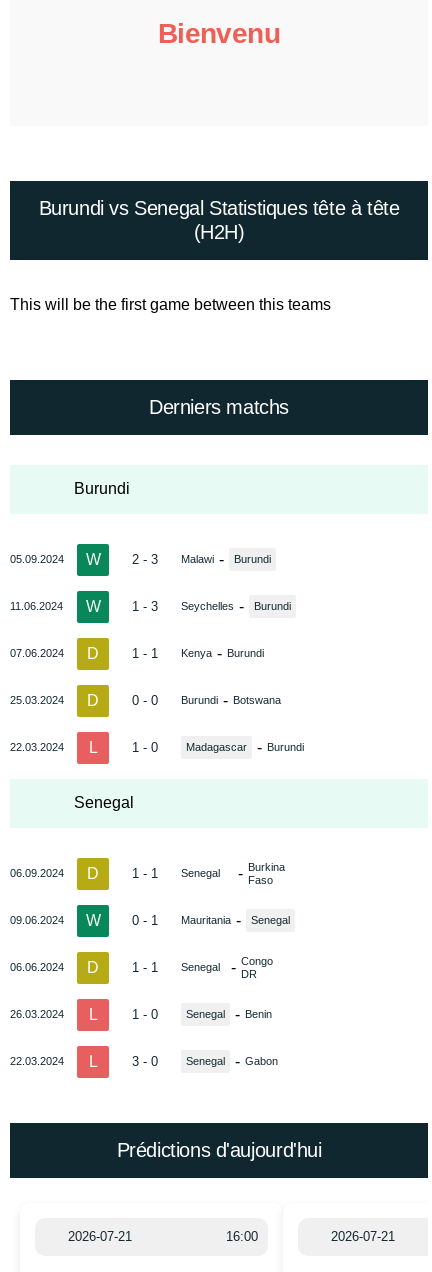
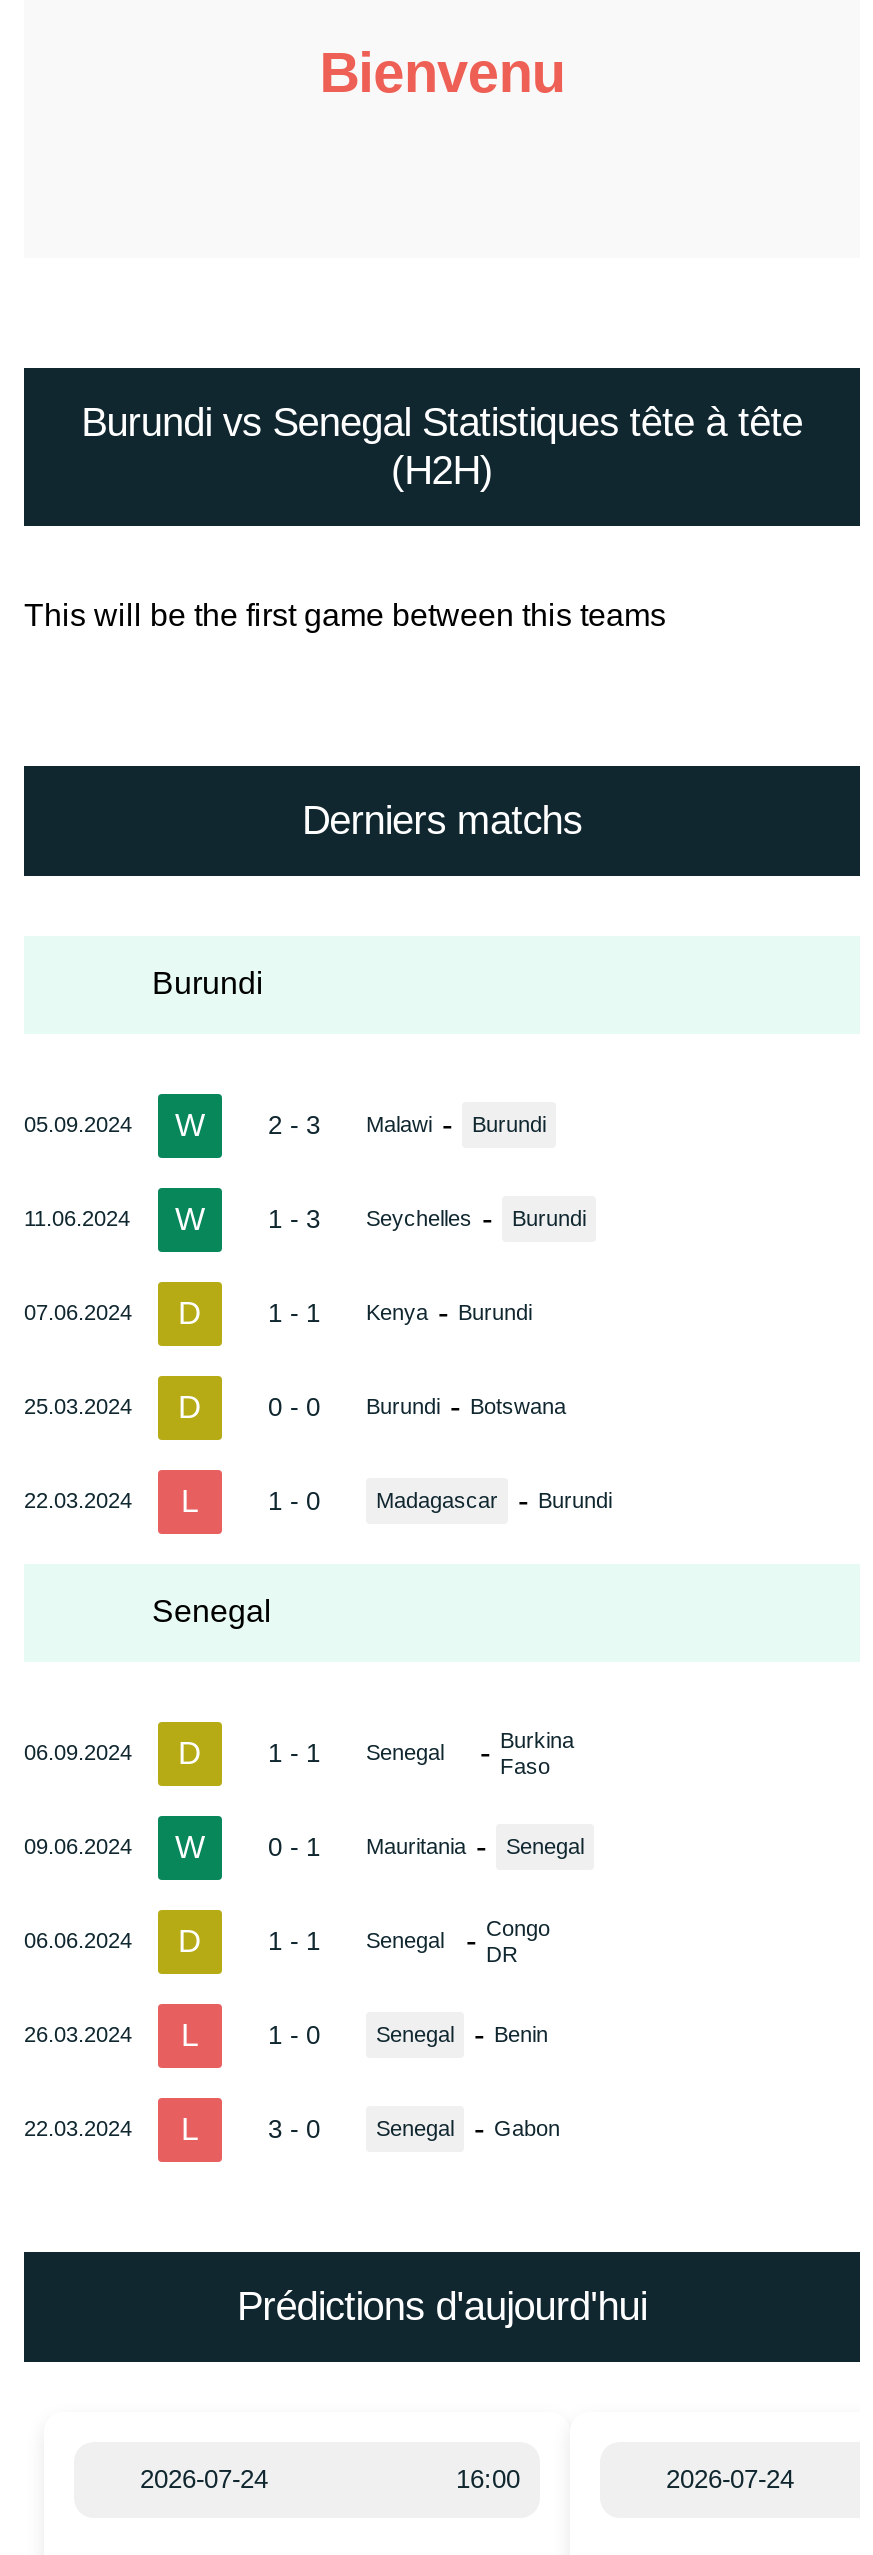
- 2026-07-21
+ 2026-07-24

- 2026-07-21
+ 2026-07-24
